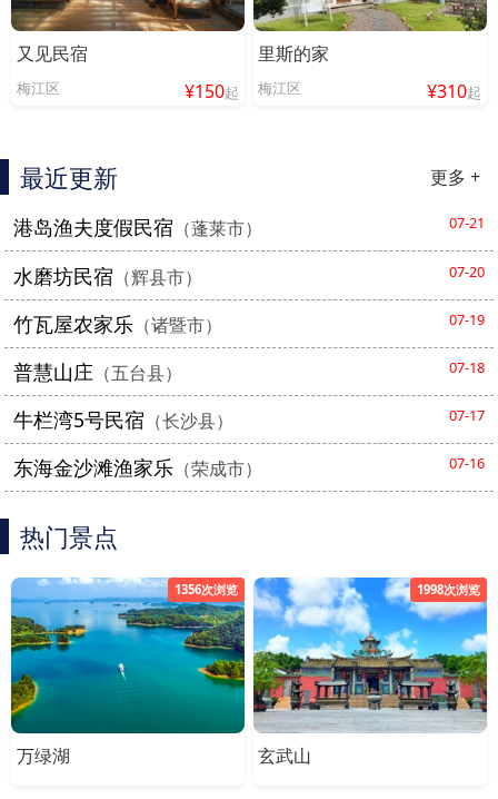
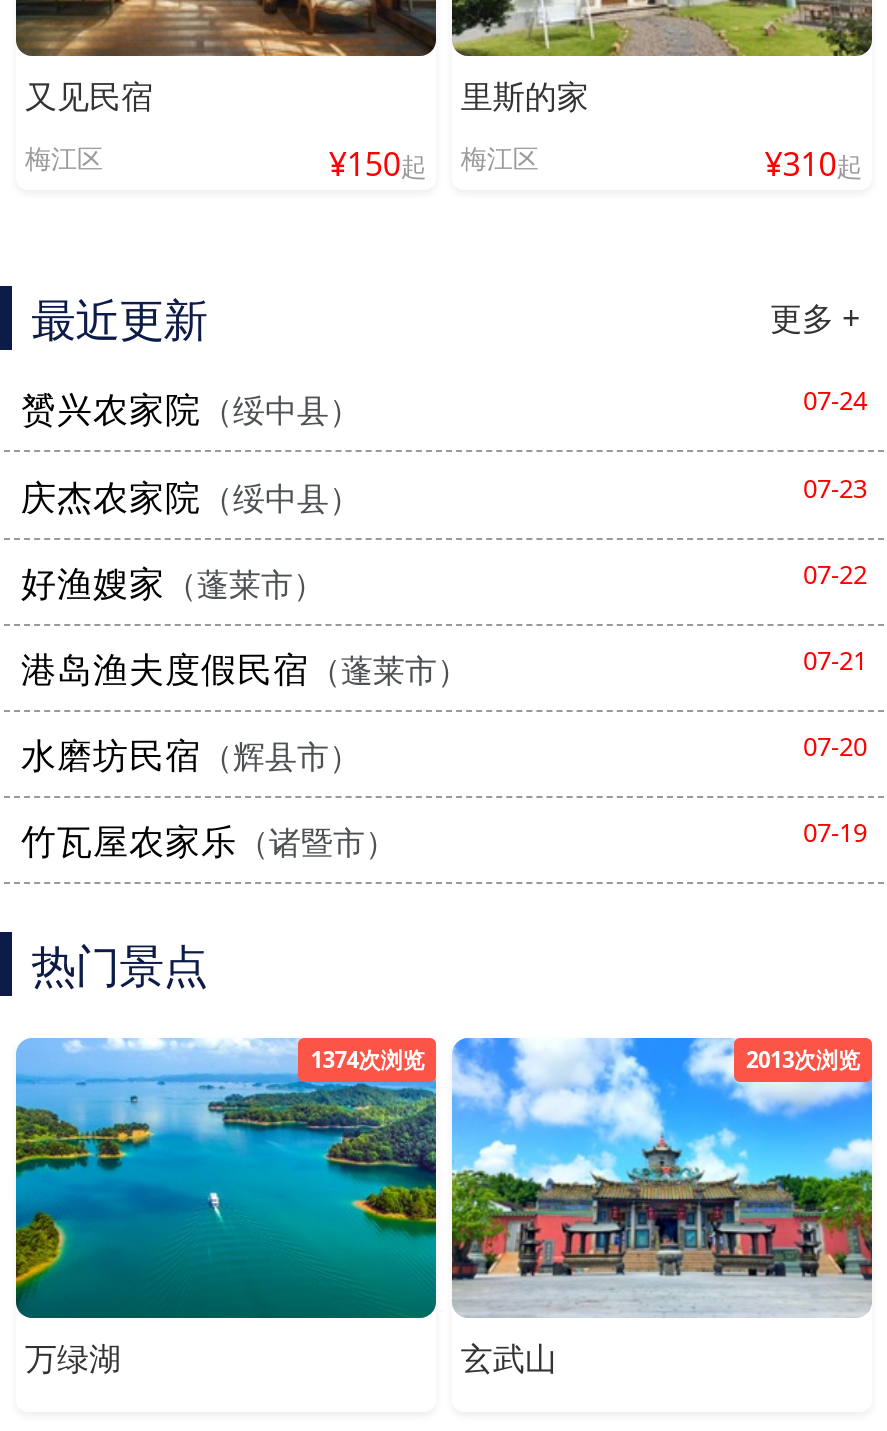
+ 赟兴农家院（绥中县）
+ 07-24
+ 庆杰农家院（绥中县）
+ 07-23
+ 好渔嫂家（蓬莱市）
+ 07-22

moved down: 港岛渔夫度假民宿（蓬莱市） | 07-21 | 水磨坊民宿（辉县市） | 07-20 | 竹瓦屋农家乐（诸暨市） | 07-19

- 普慧山庄（五台县）
- 07-18
- 牛栏湾5号民宿（长沙县）
- 07-17
- 东海金沙滩渔家乐（荣成市）
- 07-16

- 1356次浏览
+ 1374次浏览

- 1998次浏览
+ 2013次浏览
